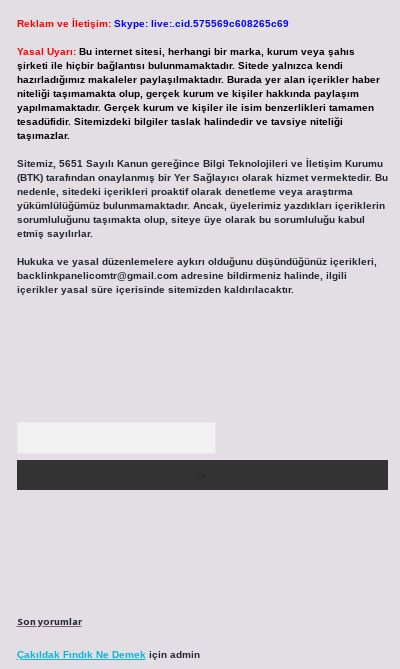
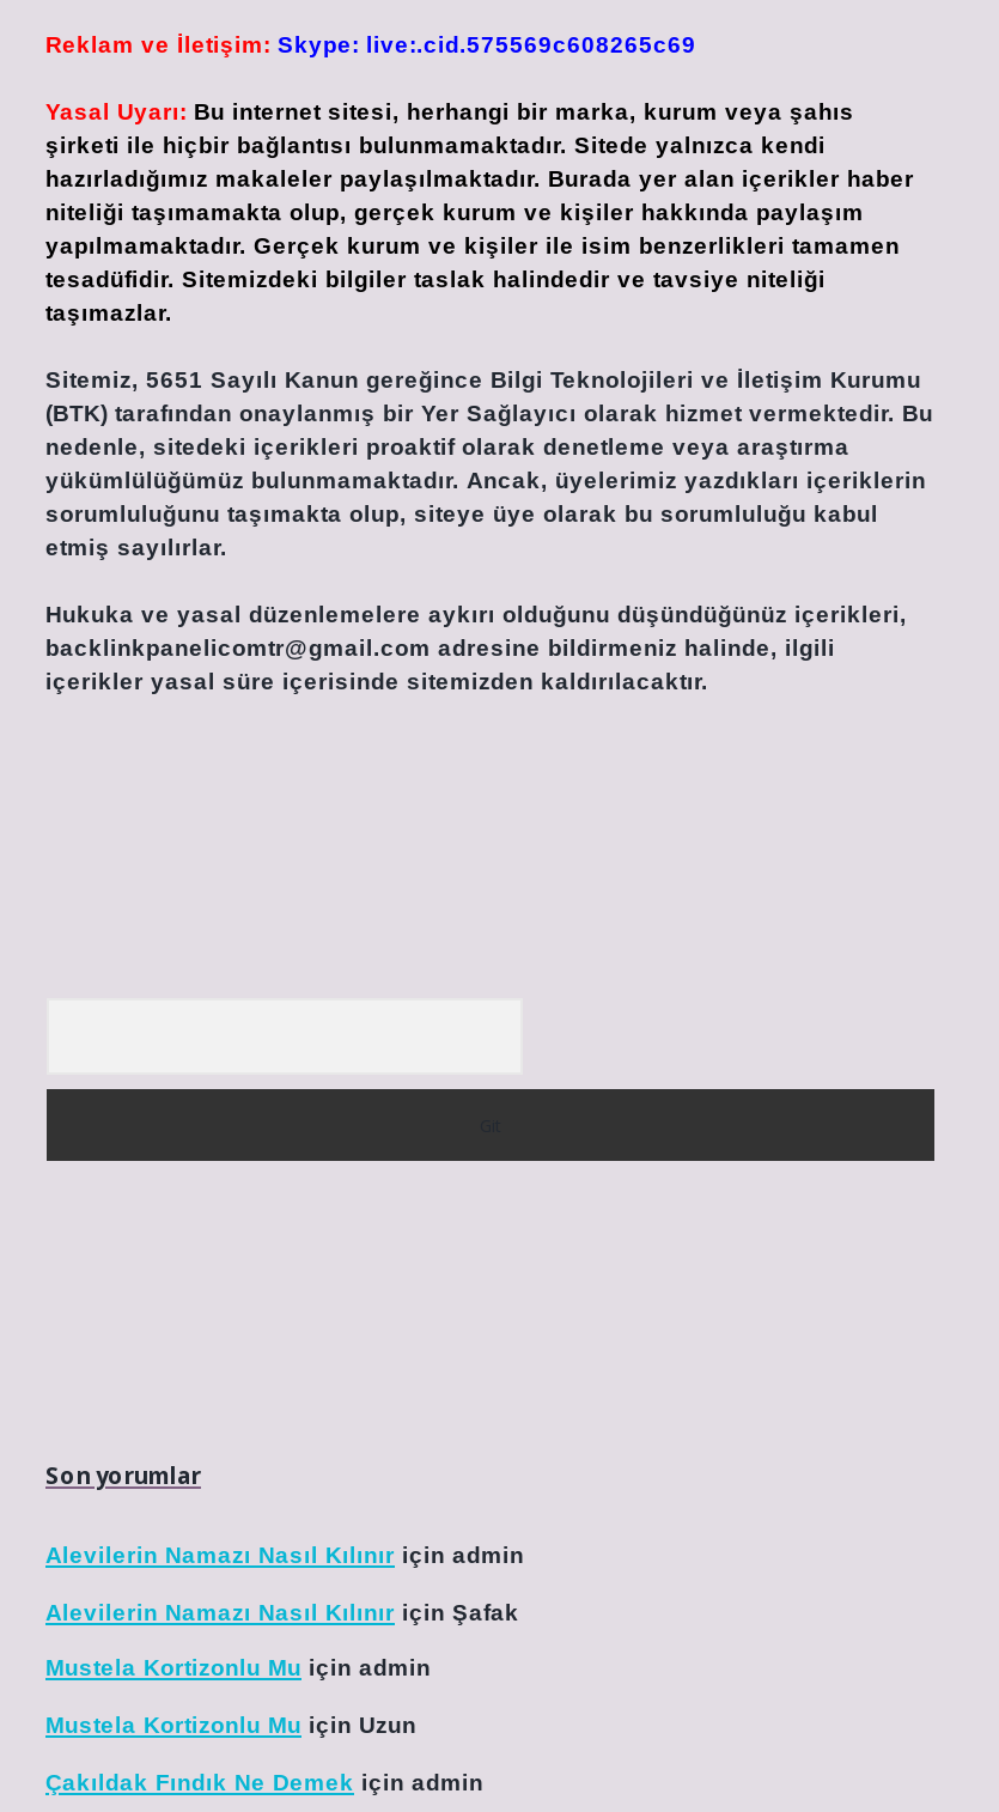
+ Alevilerin Namazı Nasıl Kılınır için admin
+ Alevilerin Namazı Nasıl Kılınır için Şafak
+ Mustela Kortizonlu Mu için admin
+ Mustela Kortizonlu Mu için Uzun
